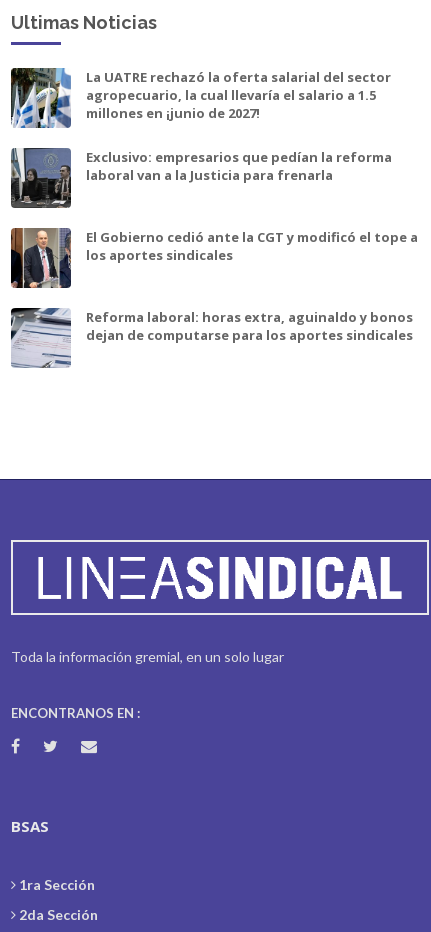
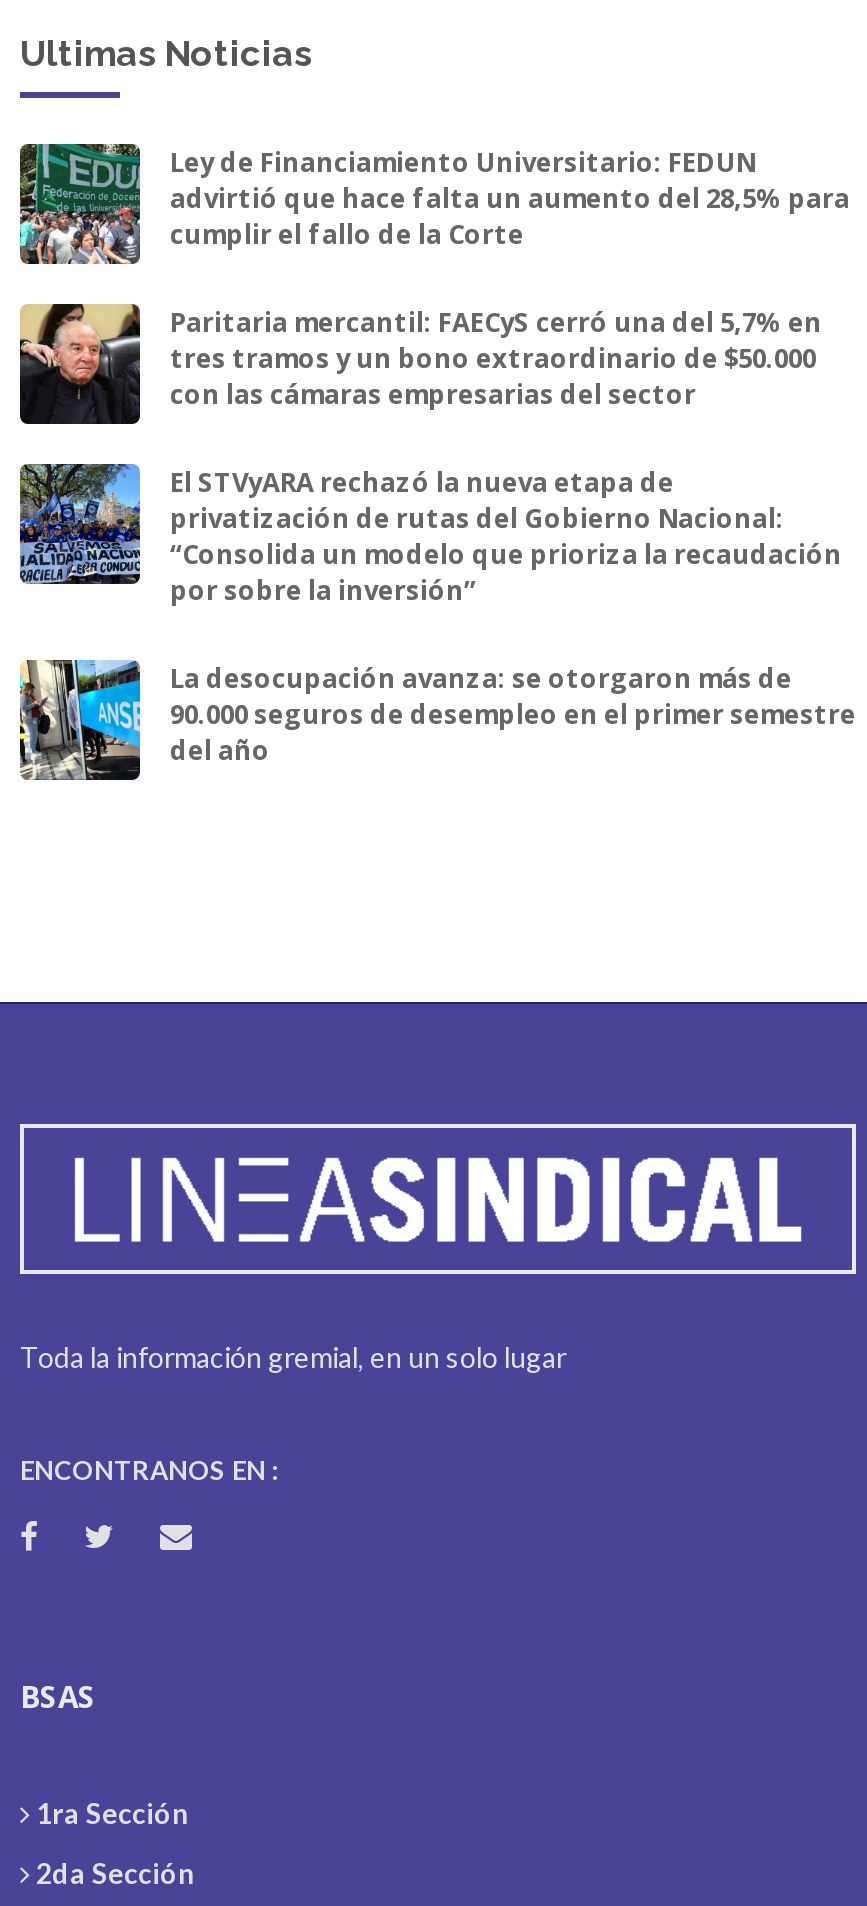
- [image]
- La UATRE rechazó la oferta salarial del sector
- agropecuario, la cual llevaría el salario a 1.5
- millones en ¡junio de 2027!
+ [image]
+ Ley de Financiamiento Universitario: FEDUN
+ advirtió que hace falta un aumento del 28,5% para
+ cumplir el fallo de la Corte

- [image]
- Exclusivo: empresarios que pedían la reforma
- laboral van a la Justicia para frenarla
+ [image]
+ Paritaria mercantil: FAECyS cerró una del 5,7% en
+ tres tramos y un bono extraordinario de $50.000
+ con las cámaras empresarias del sector

- [image]
- El Gobierno cedió ante la CGT y modificó el tope a
- los aportes sindicales
+ [image]
+ El STVyARA rechazó la nueva etapa de
+ privatización de rutas del Gobierno Nacional:
+ “Consolida un modelo que prioriza la recaudación
+ por sobre la inversión”

- [image]
- Reforma laboral: horas extra, aguinaldo y bonos
- dejan de computarse para los aportes sindicales
+ [image]
+ La desocupación avanza: se otorgaron más de
+ 90.000 seguros de desempleo en el primer semestre
+ del año
